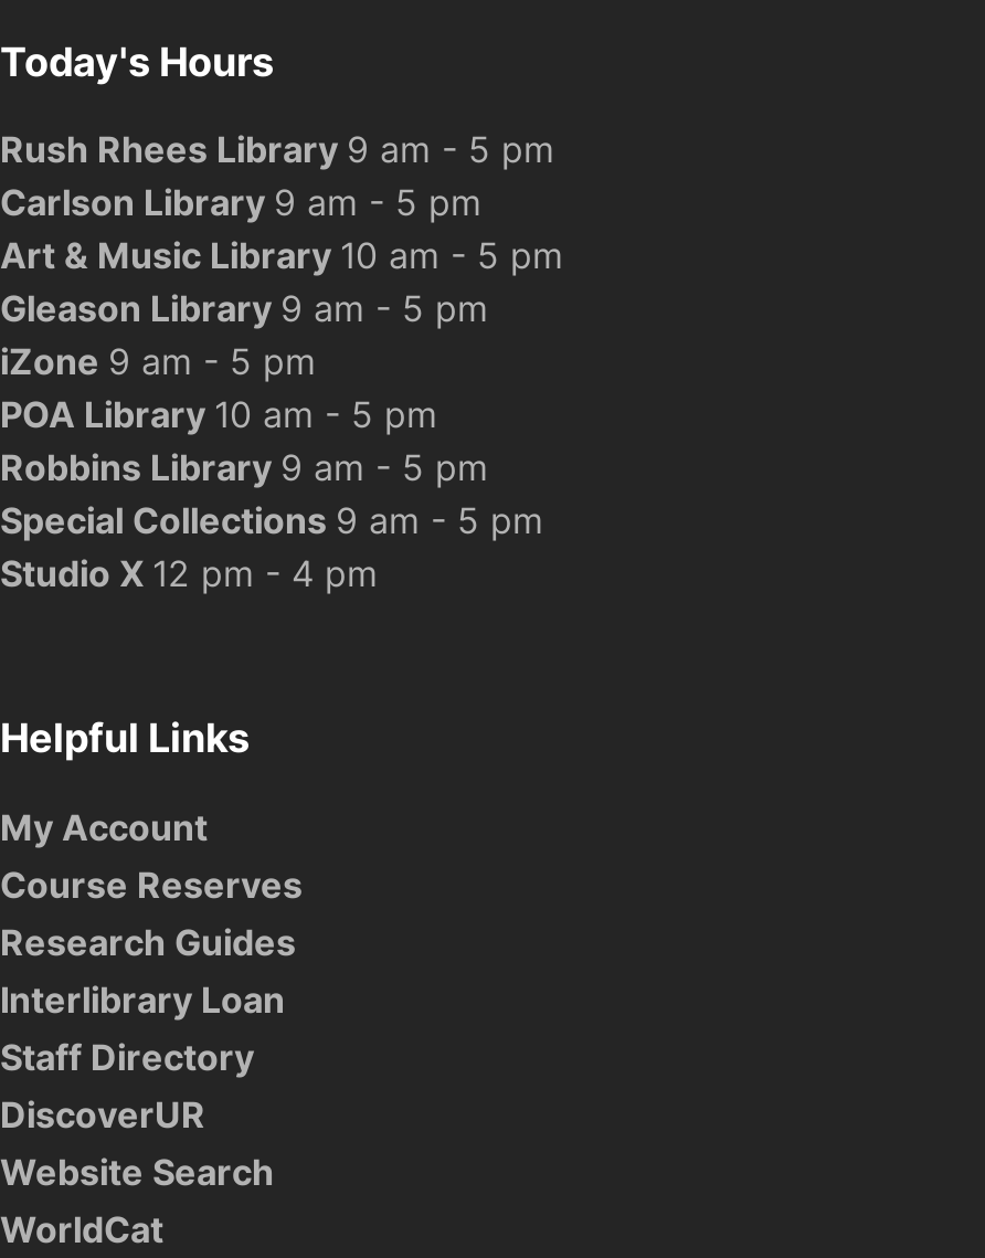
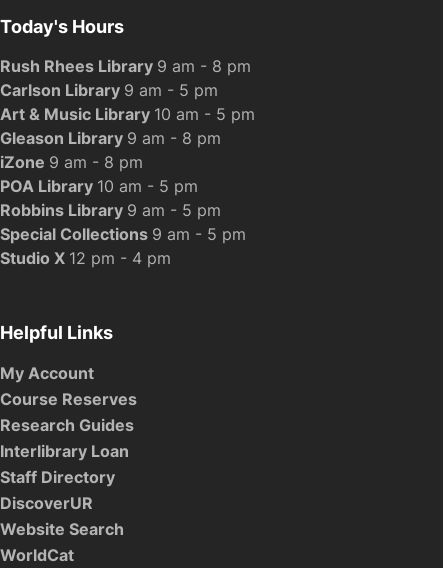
- Rush Rhees Library 9 am - 5 pm
+ Rush Rhees Library 9 am - 8 pm

- Gleason Library 9 am - 5 pm
+ Gleason Library 9 am - 8 pm

- iZone 9 am - 5 pm
+ iZone 9 am - 8 pm
